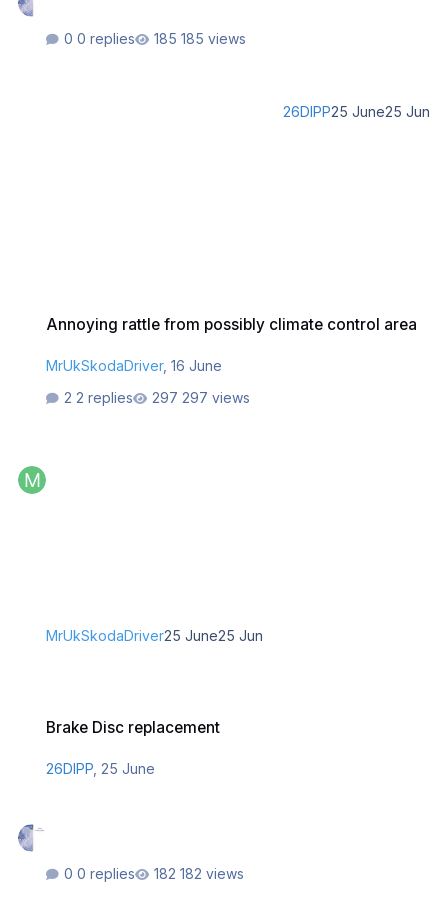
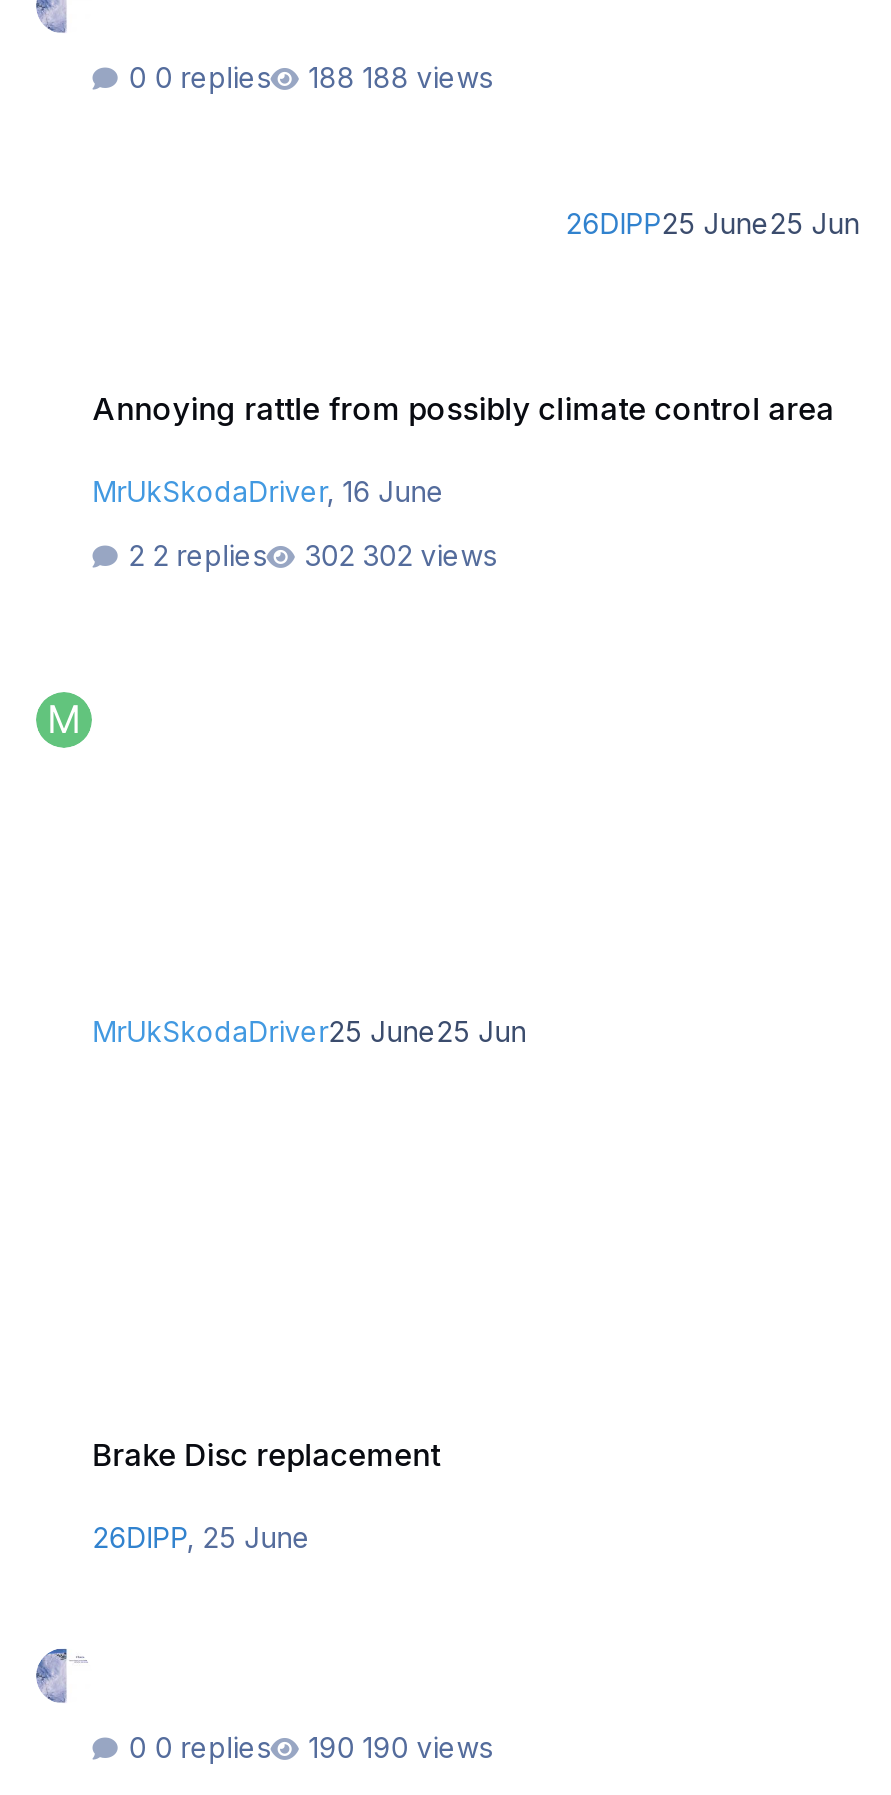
- 185 views
+ 188 views

moved up: Annoying rattle from possibly climate control area | MrUkSkodaDriver, 16 June | 2 replies | MrUkSkodaDriver 25 June25 Jun

- 297 views
+ 302 views

- 182 views
+ 190 views
